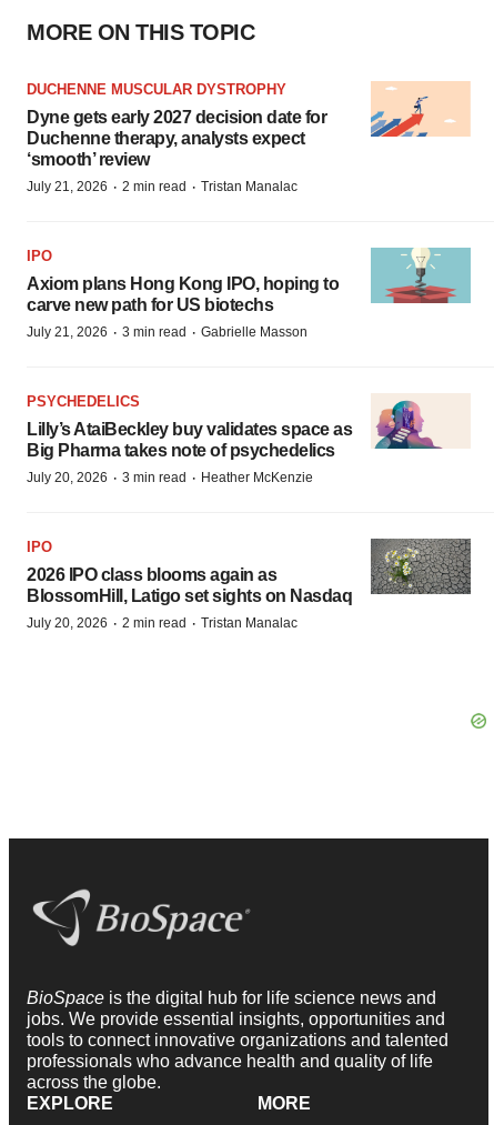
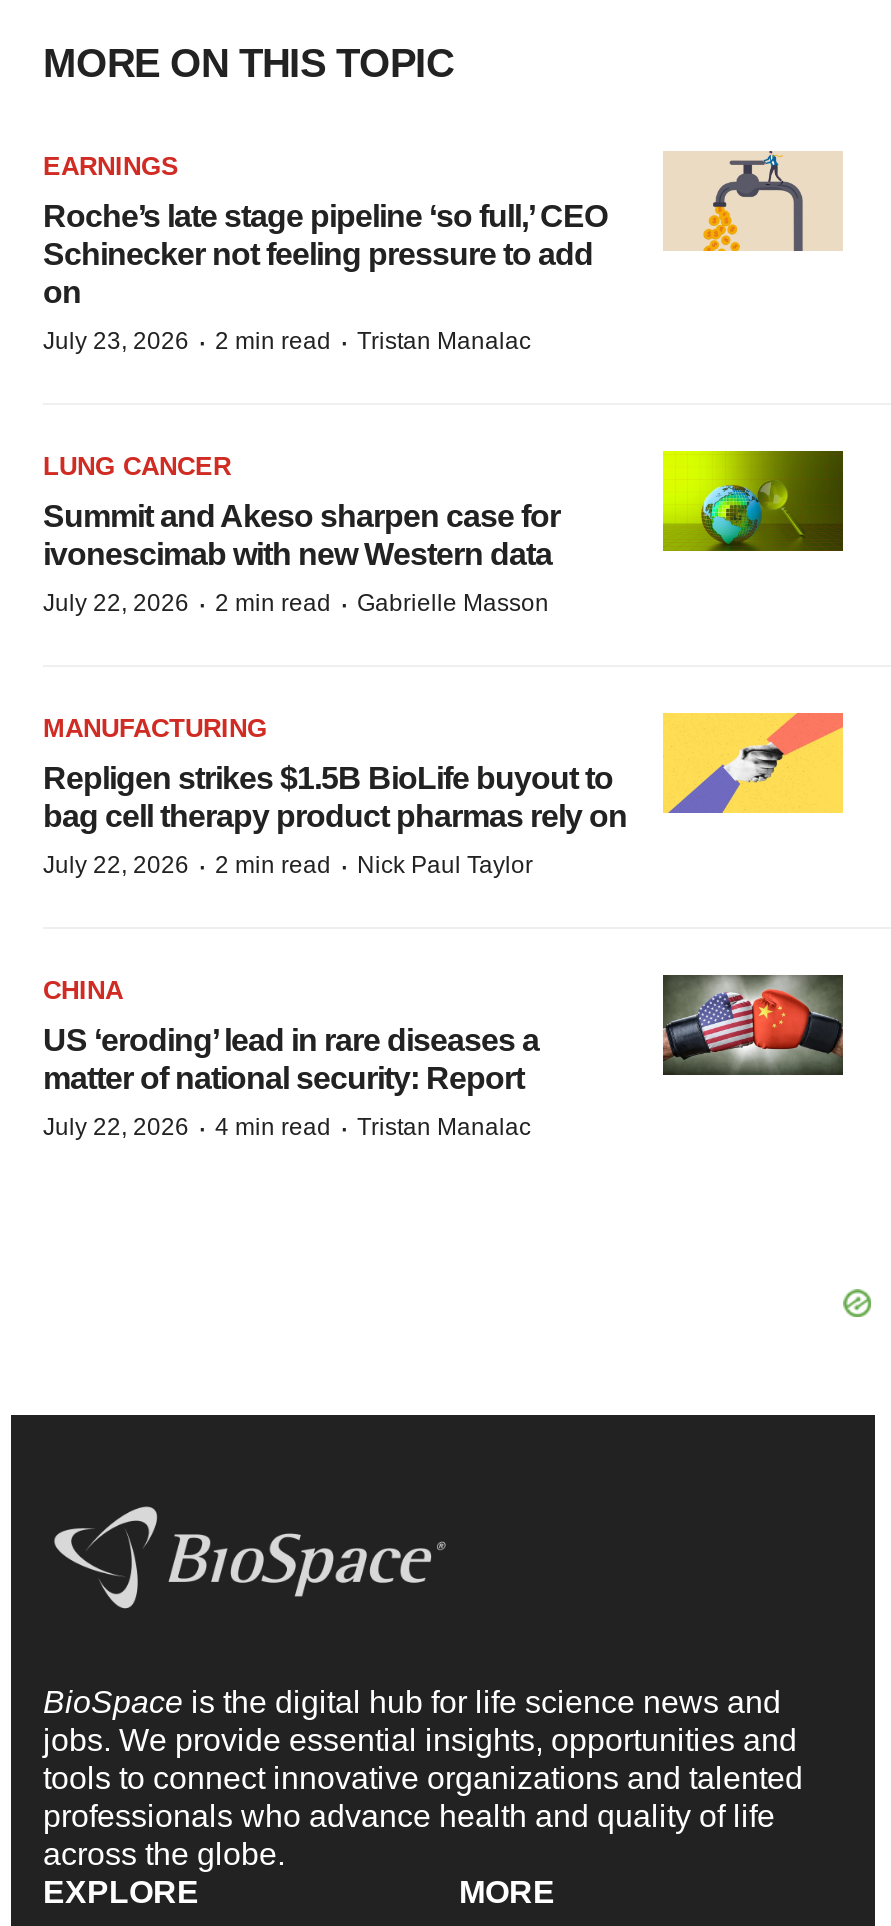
- DUCHENNE MUSCULAR DYSTROPHY
+ EARNINGS

- [image]
- Dyne gets early 2027 decision date for
- Duchenne therapy, analysts expect
- ‘smooth’ review
+ [image]
+ Roche’s late stage pipeline ‘so full,’ CEO
+ Schinecker not feeling pressure to add
+ on

- July 21, 2026 · 2 min read · Tristan Manalac
+ July 23, 2026 · 2 min read · Tristan Manalac

- IPO
+ LUNG CANCER

- [image]
+ [image]

- Axiom plans Hong Kong IPO, hoping to
- carve new path for US biotechs
+ Summit and Akeso sharpen case for
+ ivonescimab with new Western data

- July 21, 2026 · 3 min read · Gabrielle Masson
+ July 22, 2026 · 2 min read · Gabrielle Masson

- PSYCHEDELICS
+ MANUFACTURING

- [image]
- Lilly’s AtaiBeckley buy validates space as
- Big Pharma takes note of psychedelics
+ [image]
+ Repligen strikes $1.5B BioLife buyout to
+ bag cell therapy product pharmas rely on

- July 20, 2026 · 3 min read · Heather McKenzie
+ July 22, 2026 · 2 min read · Nick Paul Taylor

- IPO
+ CHINA

- [image]
+ [image]

- 2026 IPO class blooms again as
- BlossomHill, Latigo set sights on Nasdaq
+ US ‘eroding’ lead in rare diseases a
+ matter of national security: Report

- July 20, 2026 · 2 min read · Tristan Manalac
+ July 22, 2026 · 4 min read · Tristan Manalac
